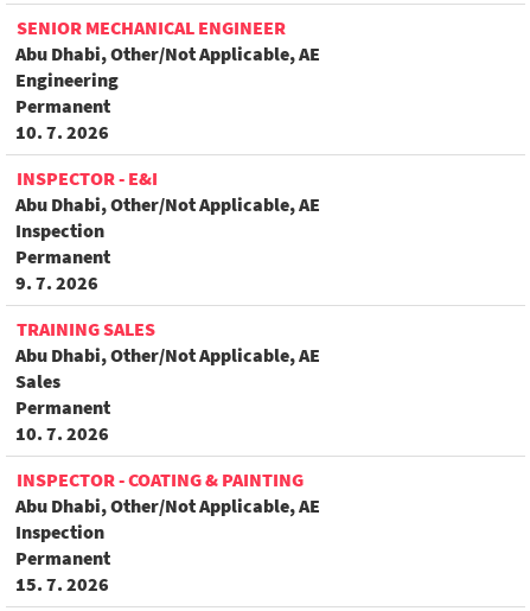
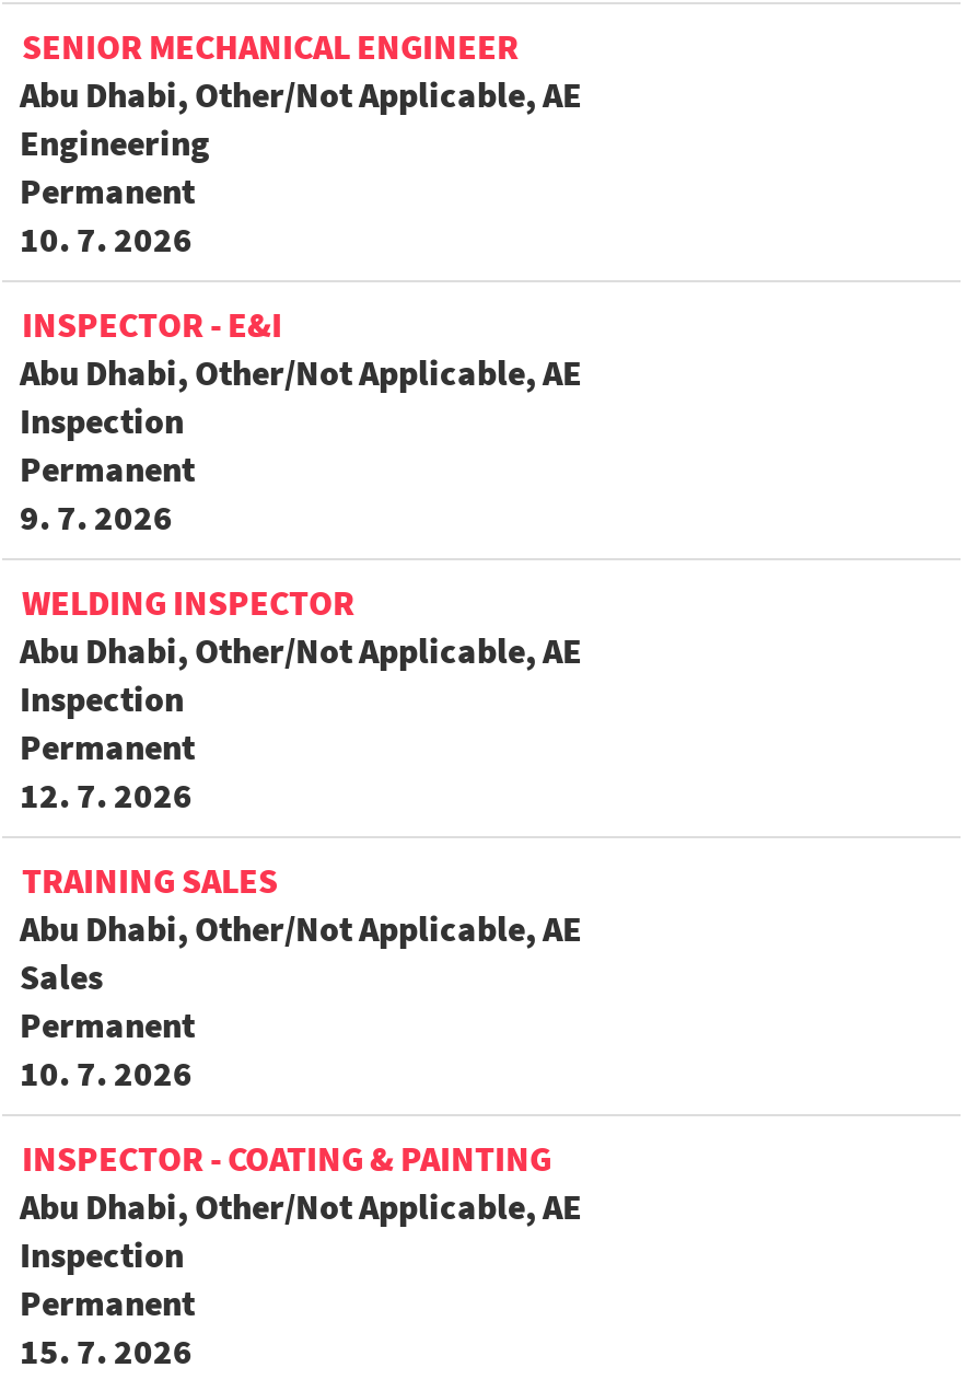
+ WELDING INSPECTOR
+ Abu Dhabi, Other/Not Applicable, AE
+ Inspection
+ Permanent
+ 12. 7. 2026
